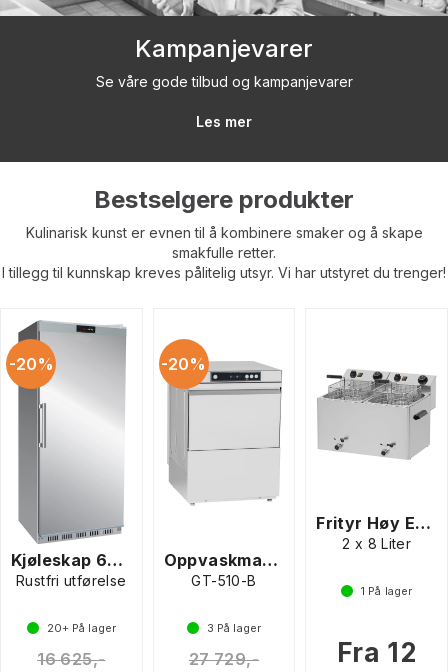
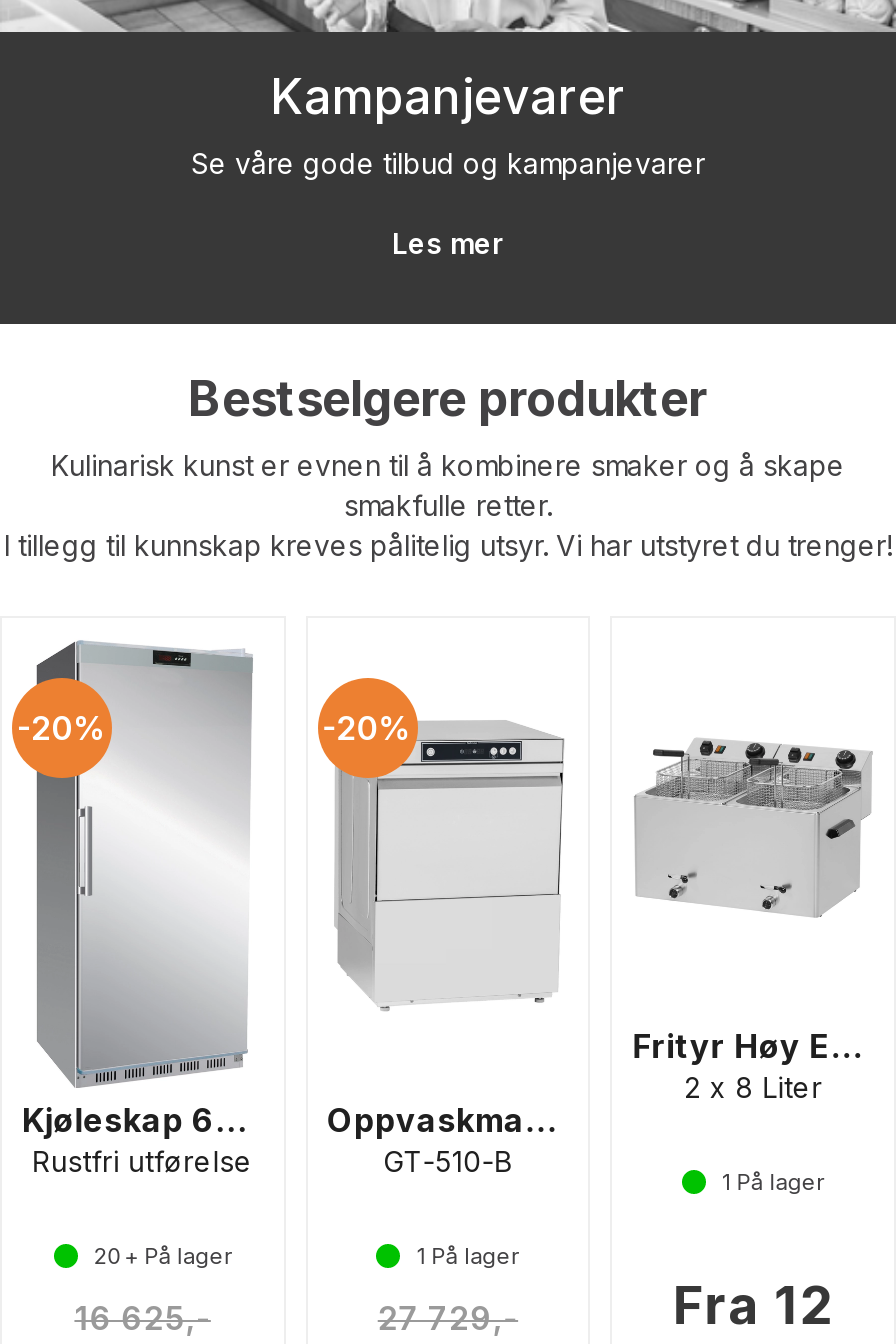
- 3 På lager
+ 1 På lager
